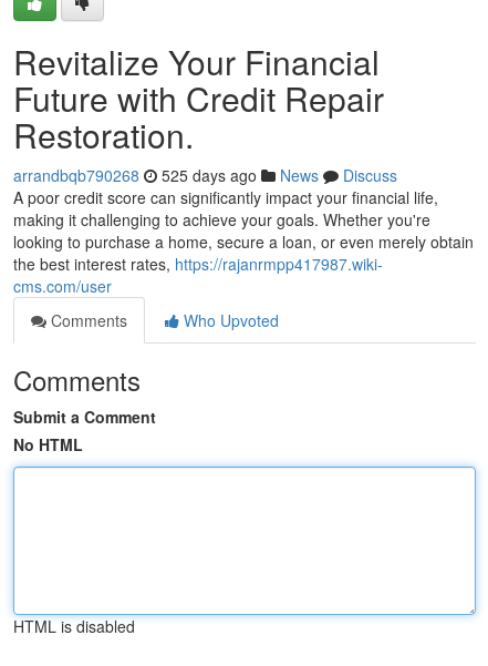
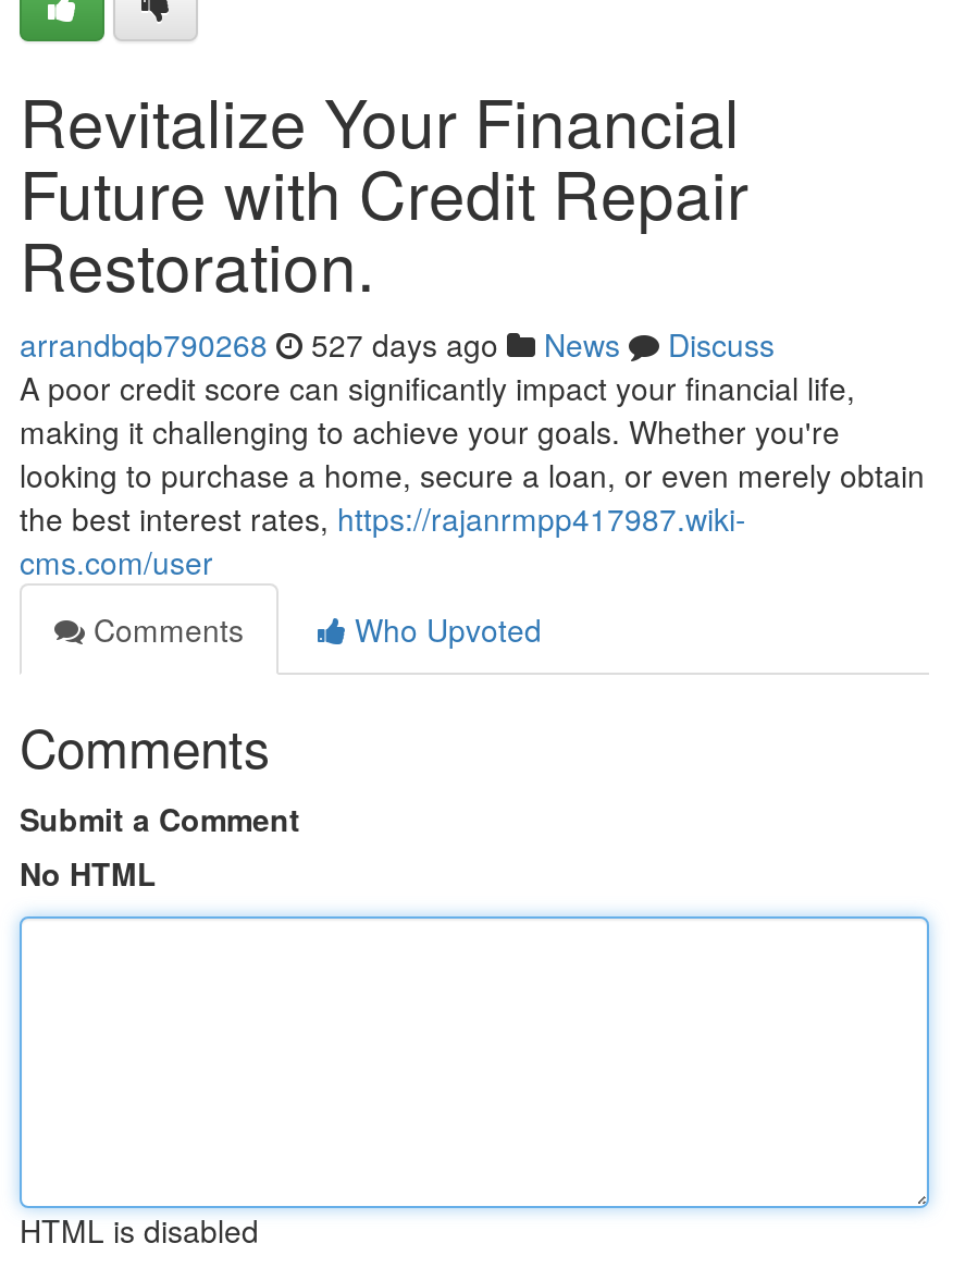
- arrandbqb790268 525 days ago News Discuss
+ arrandbqb790268 527 days ago News Discuss
